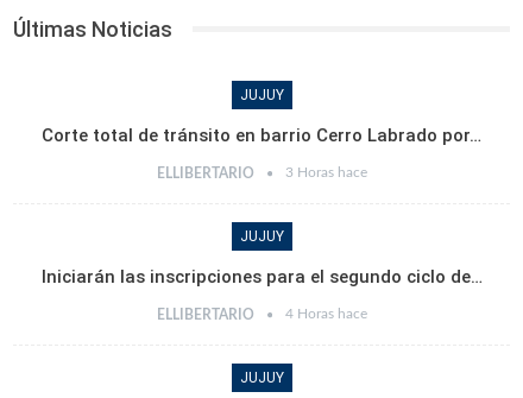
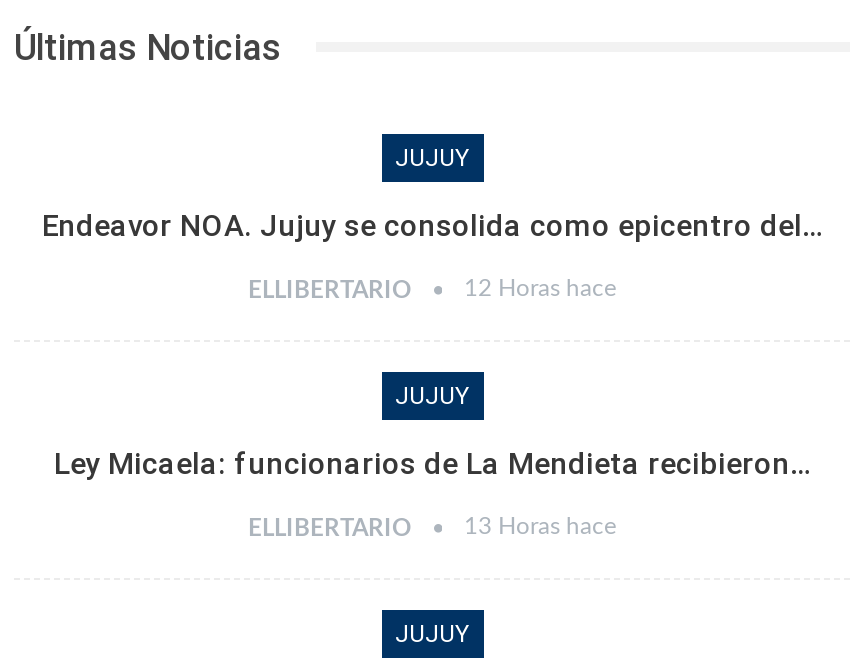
- Corte total de tránsito en barrio Cerro Labrado por…
+ Endeavor NOA. Jujuy se consolida como epicentro del…

- ELLIBERTARIO 3 Horas hace
+ ELLIBERTARIO 12 Horas hace

- Iniciarán las inscripciones para el segundo ciclo de…
+ Ley Micaela: funcionarios de La Mendieta recibieron…

- ELLIBERTARIO 4 Horas hace
+ ELLIBERTARIO 13 Horas hace
